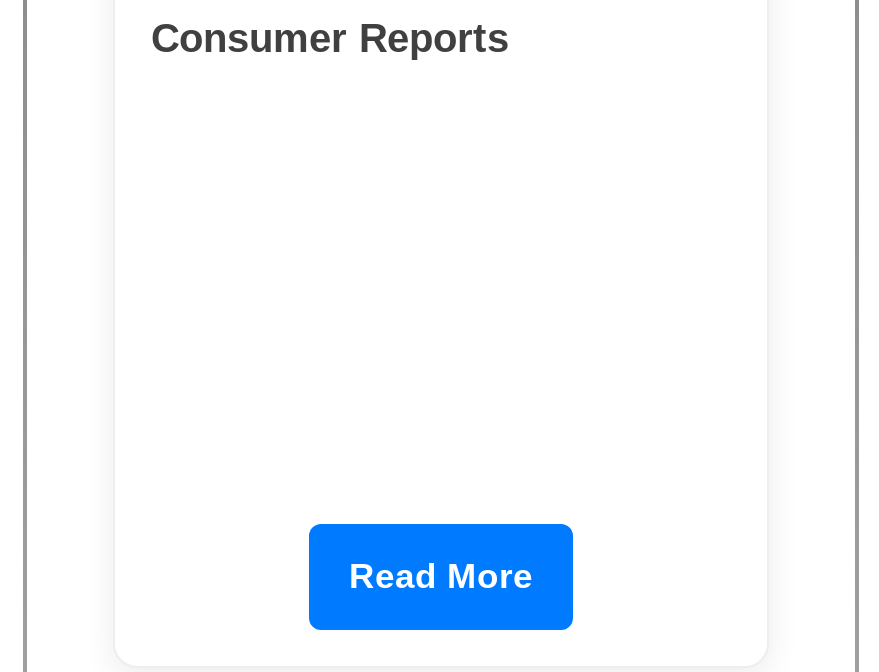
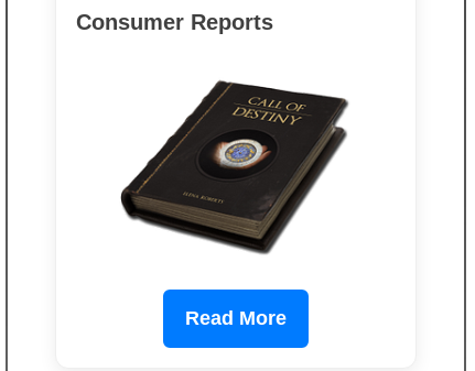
+ [image]
